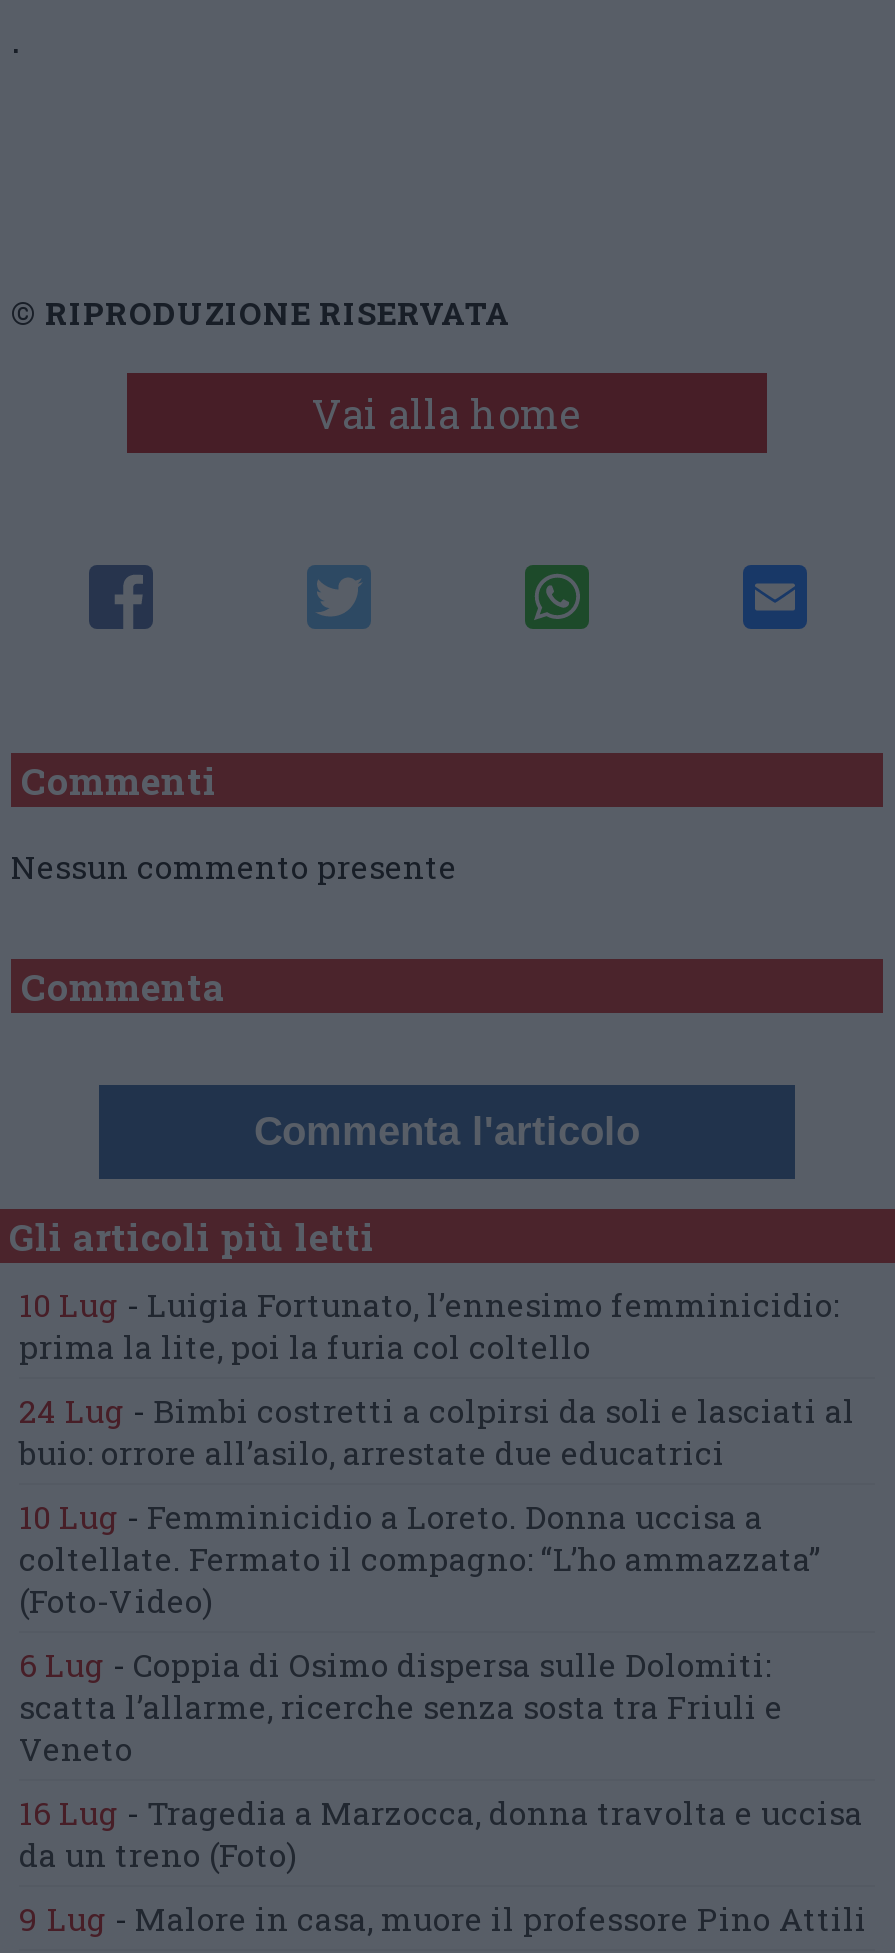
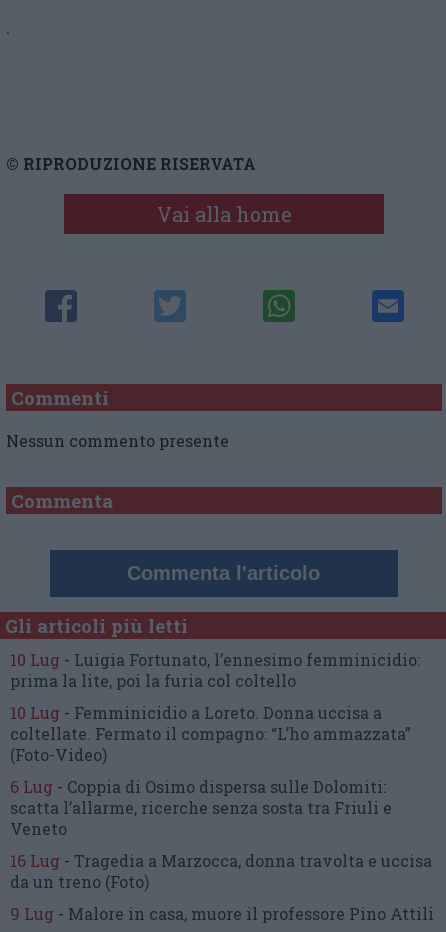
- 24 Lug - Bimbi costretti a colpirsi da soli e lasciati al
- buio: orrore all’asilo, arrestate due educatrici
